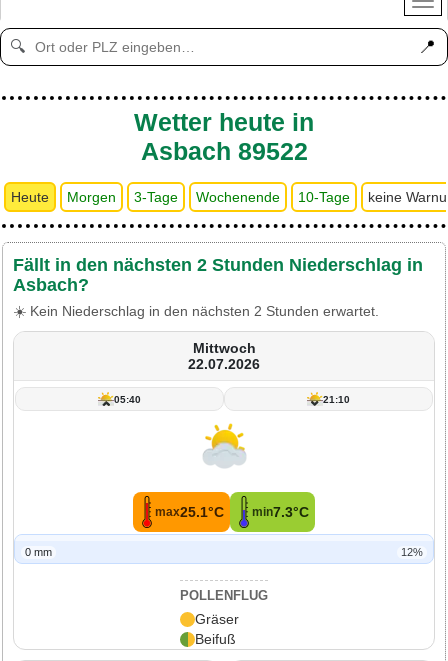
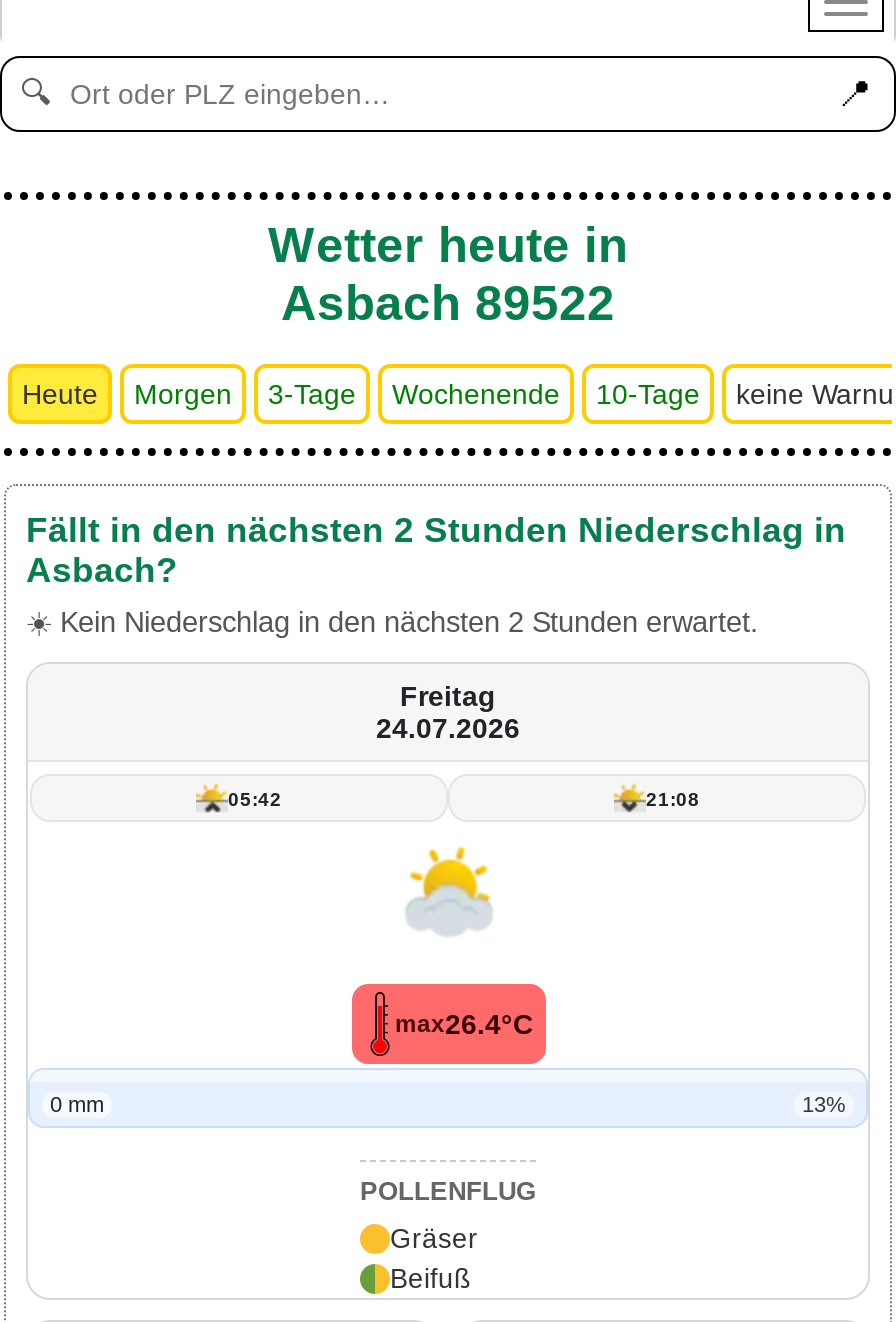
- Mittwoch
- 22.07.2026
+ Freitag
+ 24.07.2026

- 05:40
- 21:10
+ 05:42
+ 21:08

- max25.1°C
- min7.3°C
+ max26.4°C

- 12%
+ 13%
